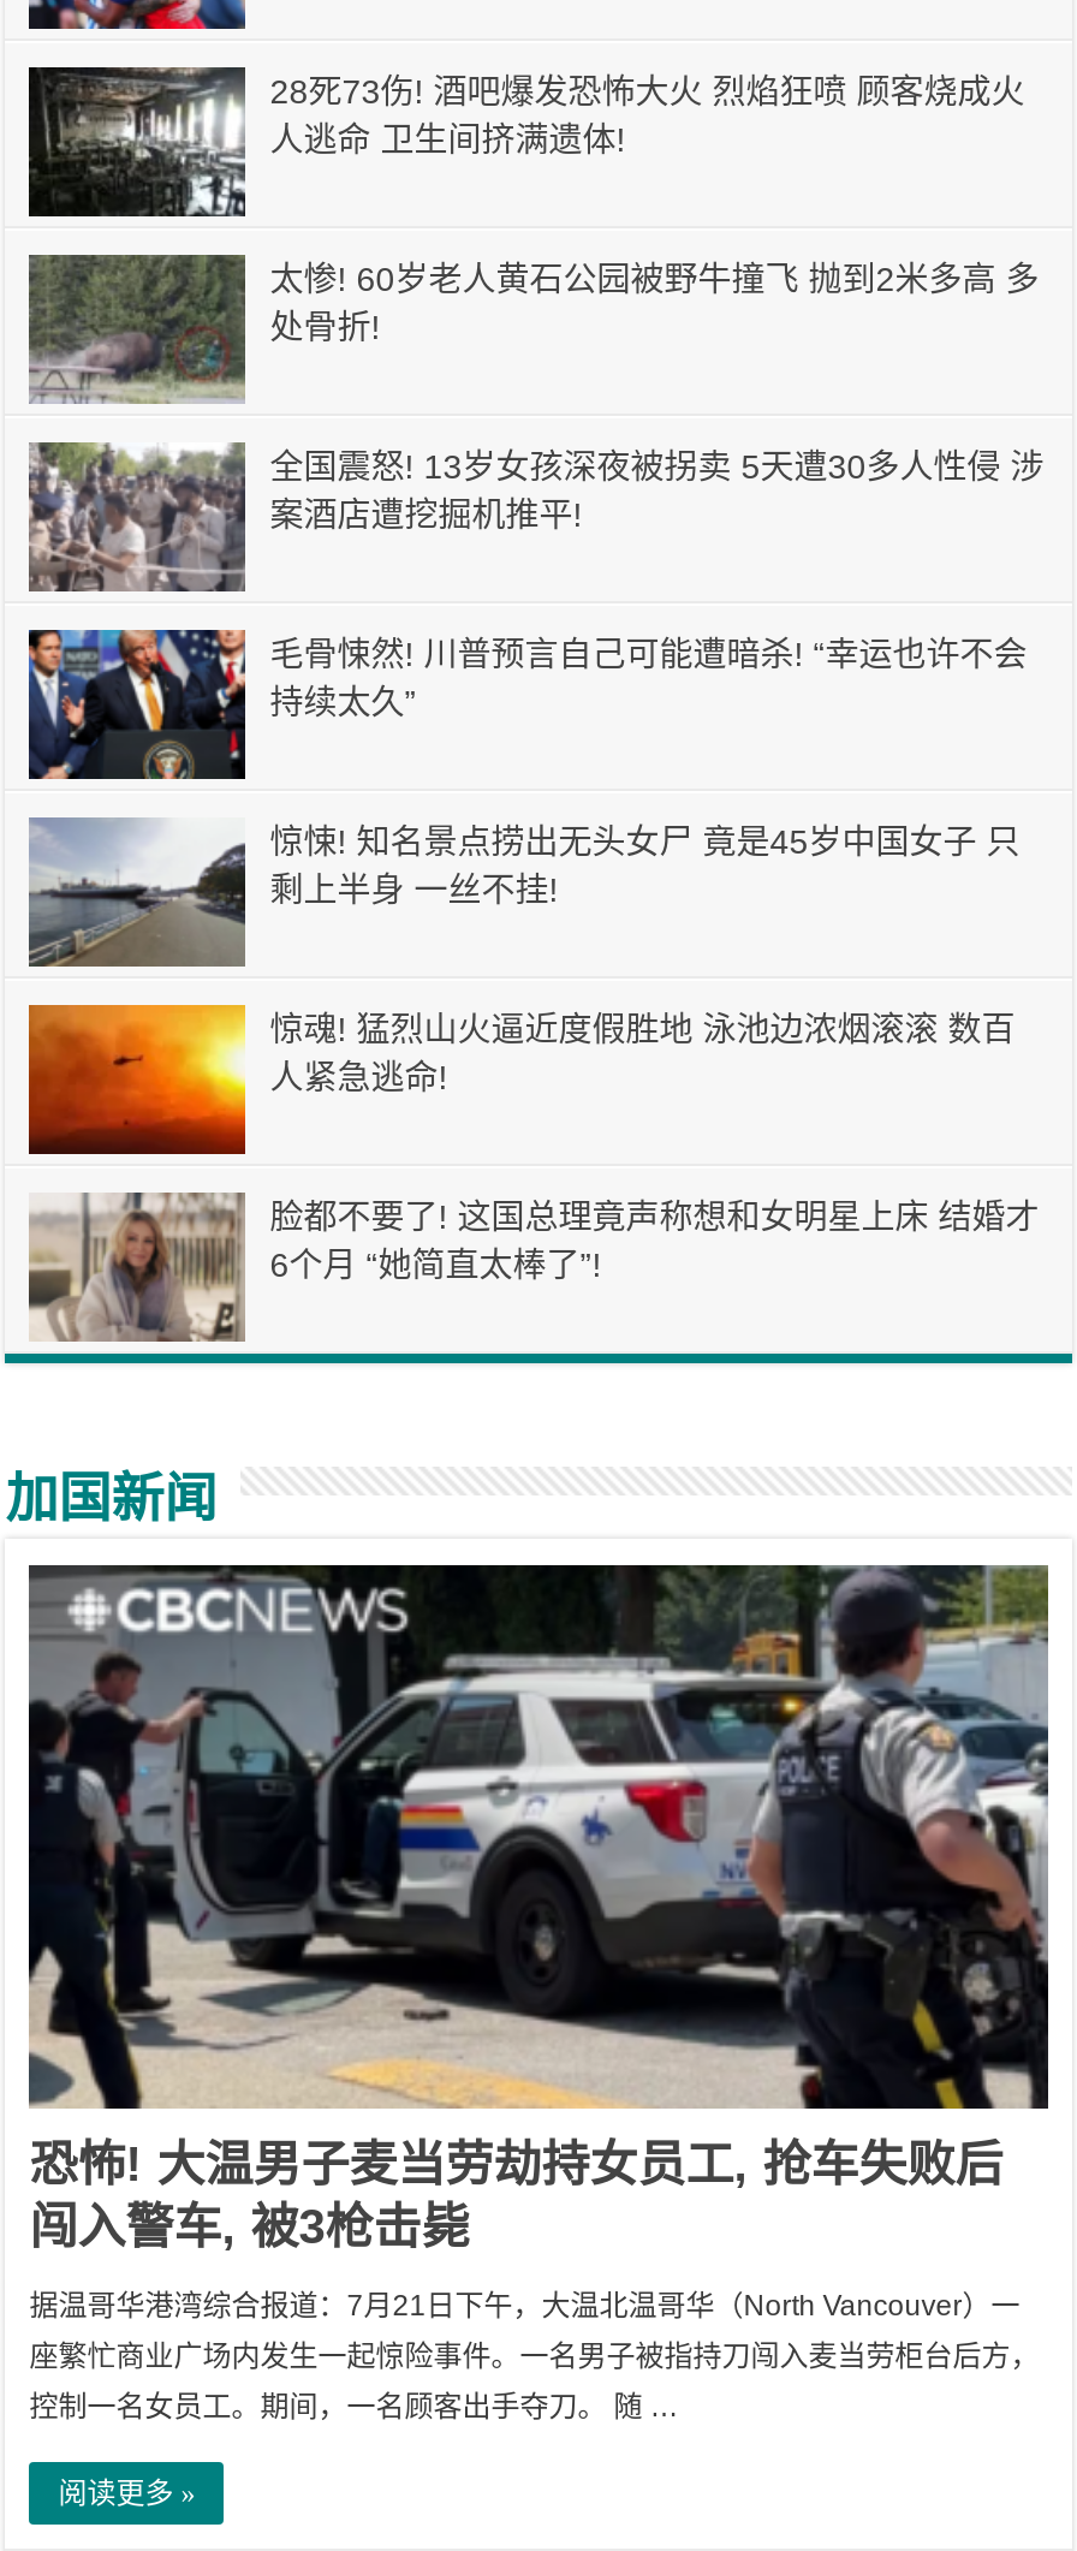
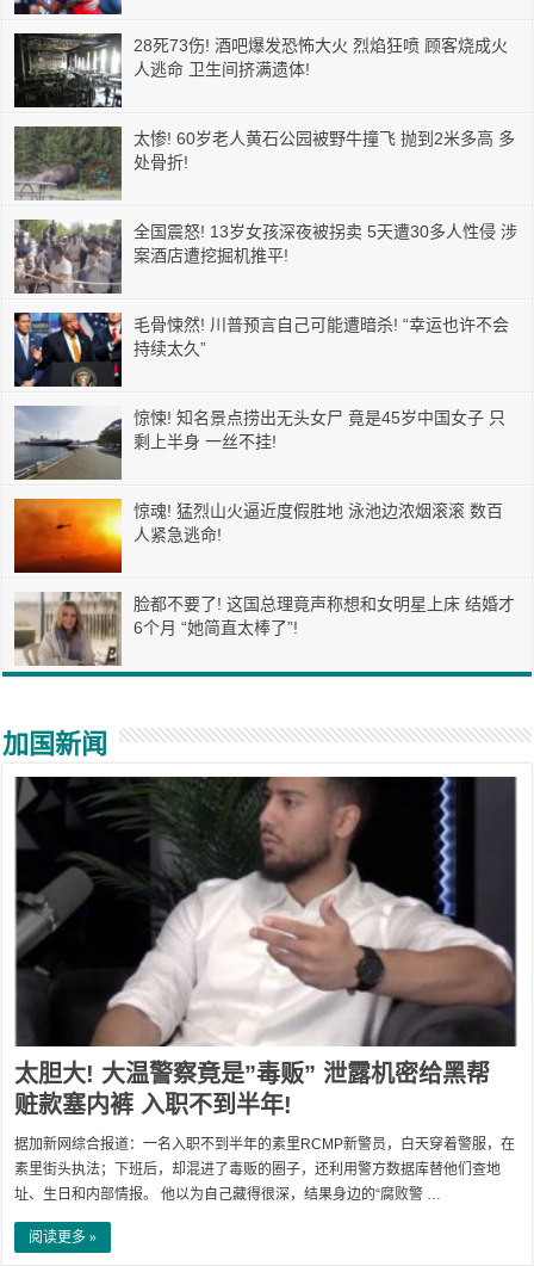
- [image]
- 恐怖! 大温男子麦当劳劫持女员工, 抢车失败后
- 闯入警车, 被3枪击毙
+ [image]
+ 太胆大! 大温警察竟是”毒贩” 泄露机密给黑帮
+ 赃款塞内裤 入职不到半年!

- 据温哥华港湾综合报道：7月21日下午，大温北温哥华（North Vancouver）一
+ 据加新网综合报道：一名入职不到半年的素里RCMP新警员，白天穿着警服，在

- 座繁忙商业广场内发生一起惊险事件。一名男子被指持刀闯入麦当劳柜台后方，
+ 素里街头执法；下班后，却混进了毒贩的圈子，还利用警方数据库替他们查地

- 控制一名女员工。期间，一名顾客出手夺刀。 随 …
+ 址、生日和内部情报。 他以为自己藏得很深，结果身边的“腐败警 …
